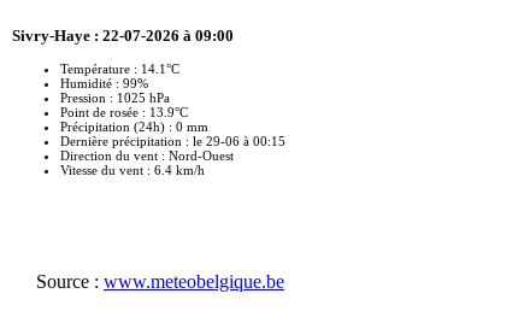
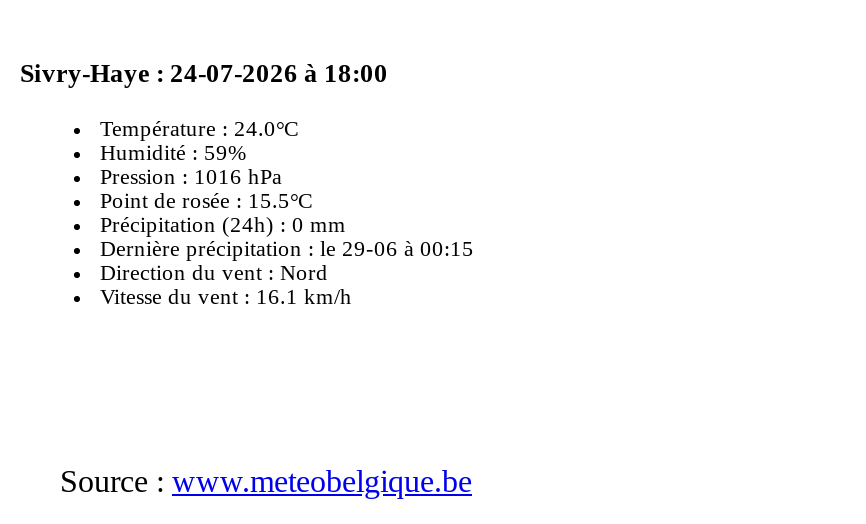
- Sivry-Haye : 22-07-2026 à 09:00
+ Sivry-Haye : 24-07-2026 à 18:00

- Température : 14.1°C
+ Température : 24.0°C

- Humidité : 99%
+ Humidité : 59%

- Pression : 1025 hPa
+ Pression : 1016 hPa

- Point de rosée : 13.9°C
+ Point de rosée : 15.5°C

- Direction du vent : Nord-Ouest
+ Direction du vent : Nord

- Vitesse du vent : 6.4 km/h
+ Vitesse du vent : 16.1 km/h
